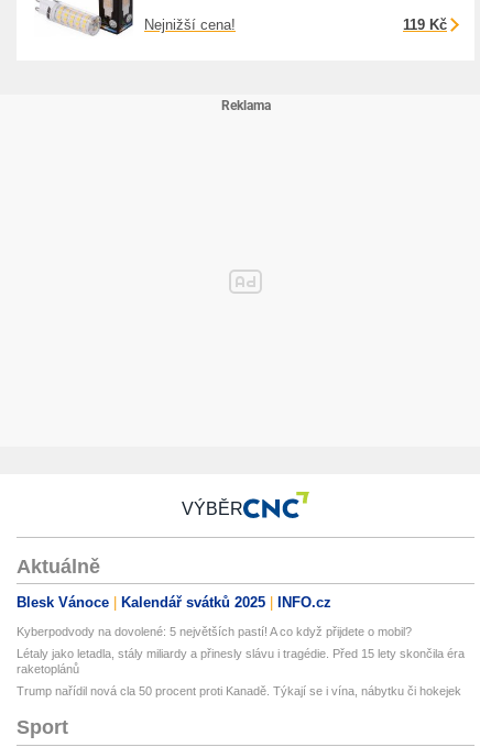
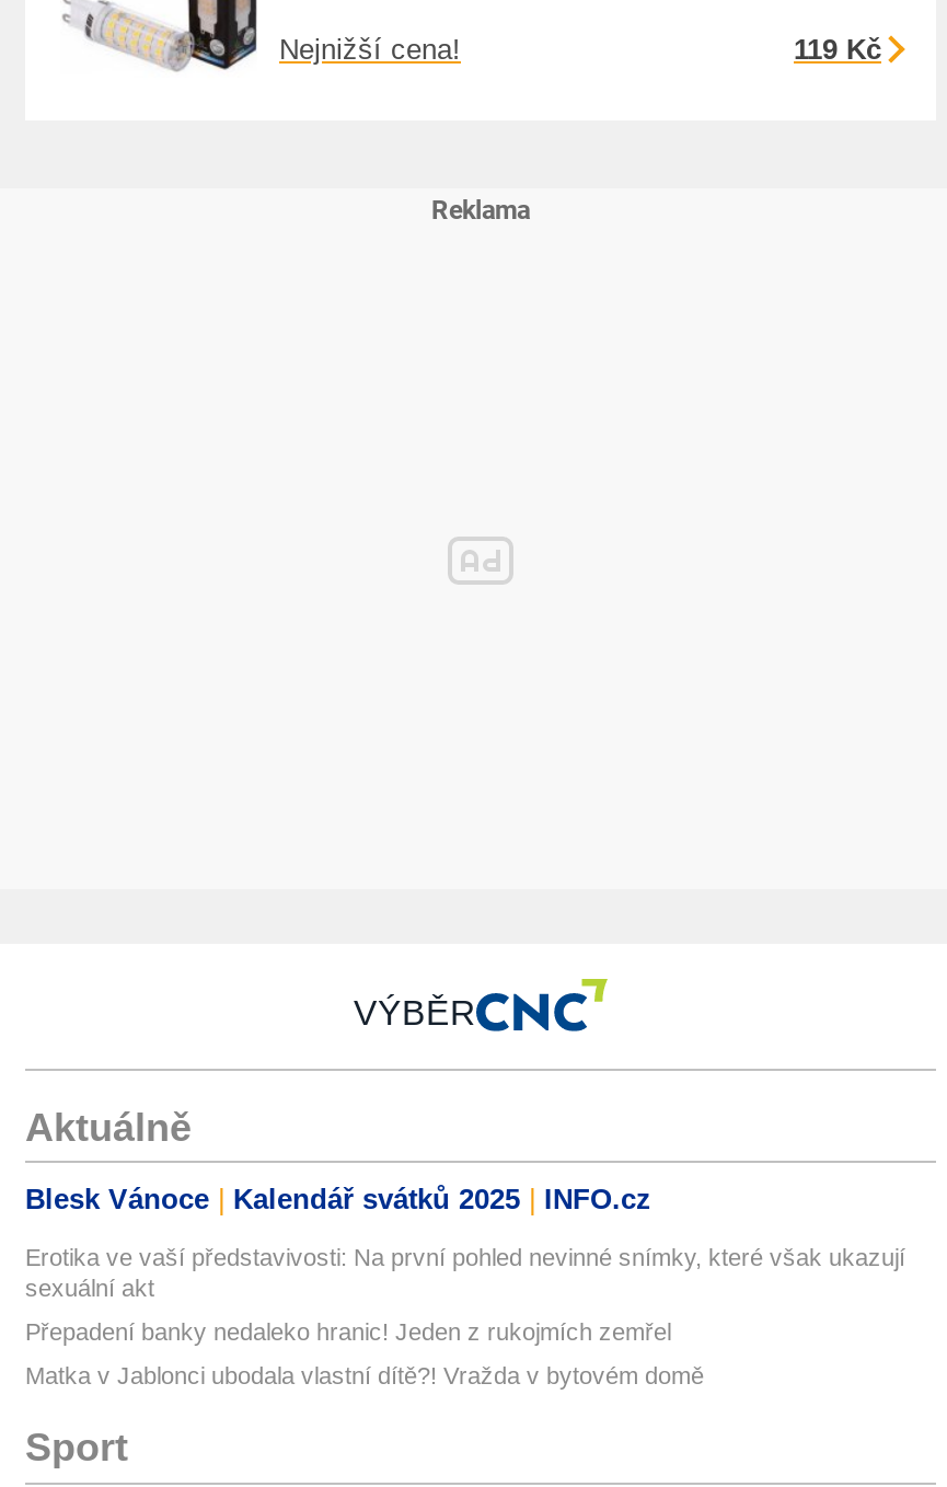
- Kyberpodvody na dovolené: 5 největších pastí! A co když přijdete o mobil?
+ Erotika ve vaší představivosti: Na první pohled nevinné snímky, které však ukazují
+ sexuální akt

- Létaly jako letadla, stály miliardy a přinesly slávu i tragédie. Před 15 lety skončila éra
- raketoplánů
+ Přepadení banky nedaleko hranic! Jeden z rukojmích zemřel

- Trump nařídil nová cla 50 procent proti Kanadě. Týkají se i vína, nábytku či hokejek
+ Matka v Jablonci ubodala vlastní dítě?! Vražda v bytovém domě
